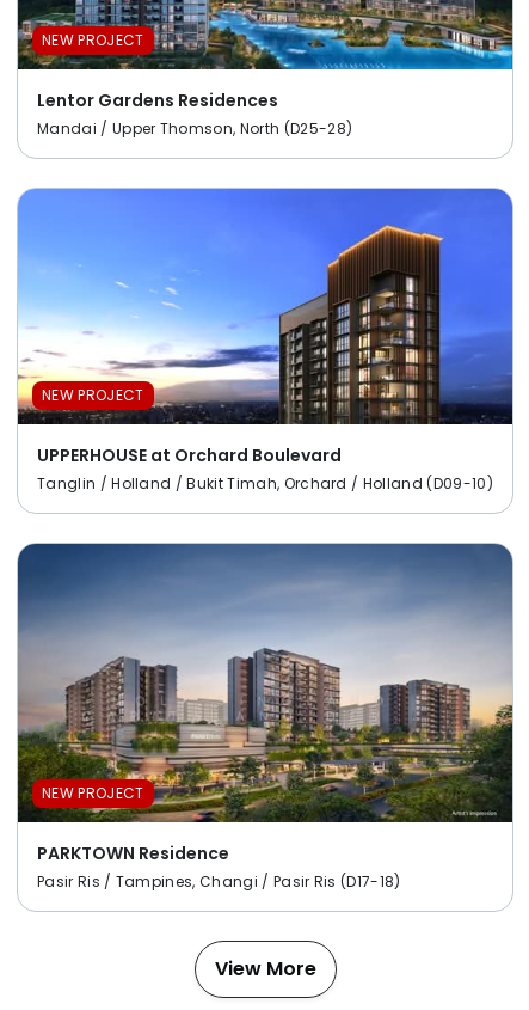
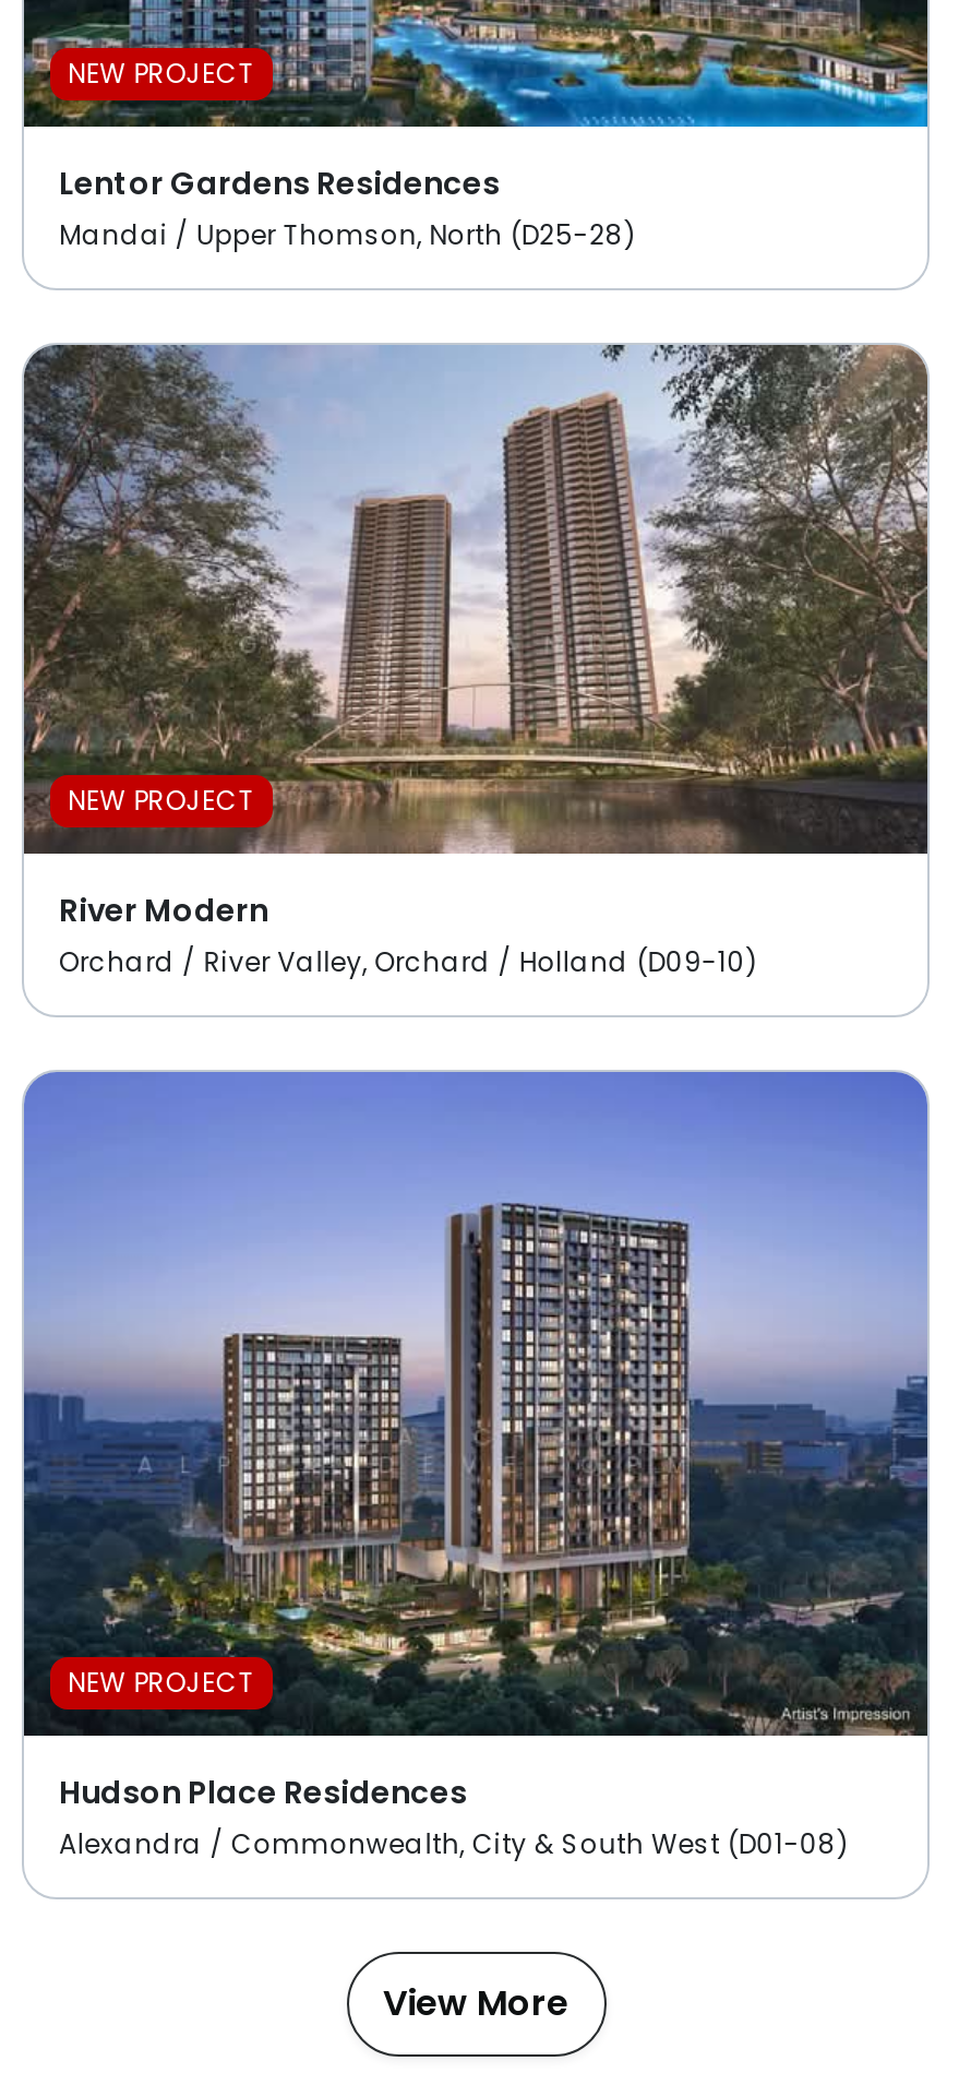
- [image]
- UPPERHOUSE at Orchard Boulevard
- Tanglin / Holland / Bukit Timah, Orchard / Holland (D09-10)
+ [image]
+ River Modern
+ Orchard / River Valley, Orchard / Holland (D09-10)

- [image]
- PARKTOWN Residence
- Pasir Ris / Tampines, Changi / Pasir Ris (D17-18)
+ [image]
+ Hudson Place Residences
+ Alexandra / Commonwealth, City & South West (D01-08)
